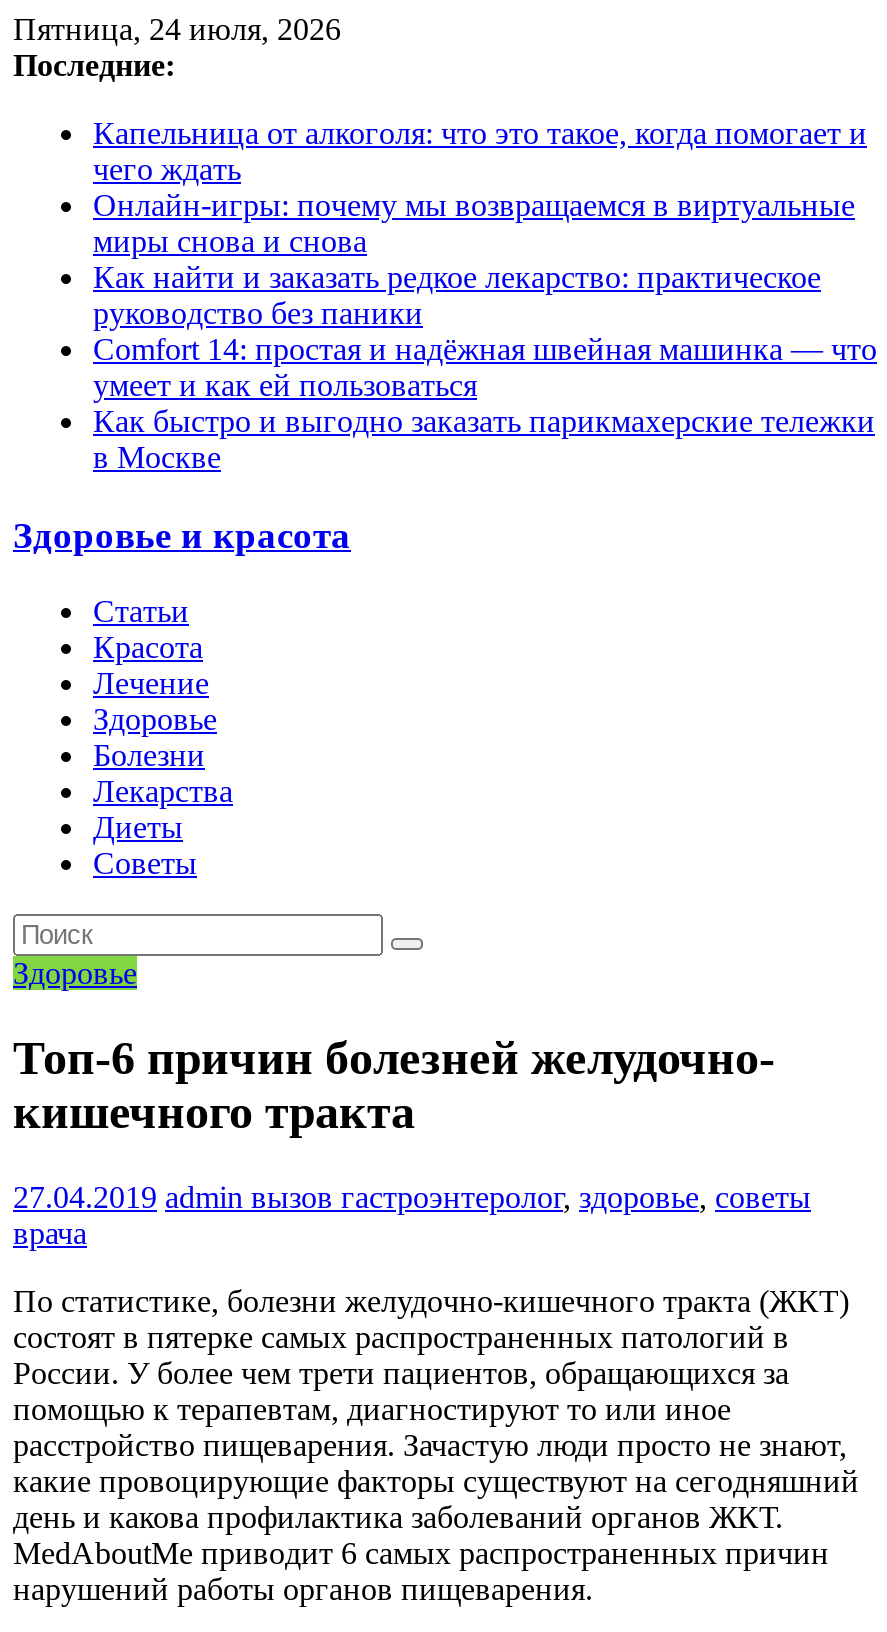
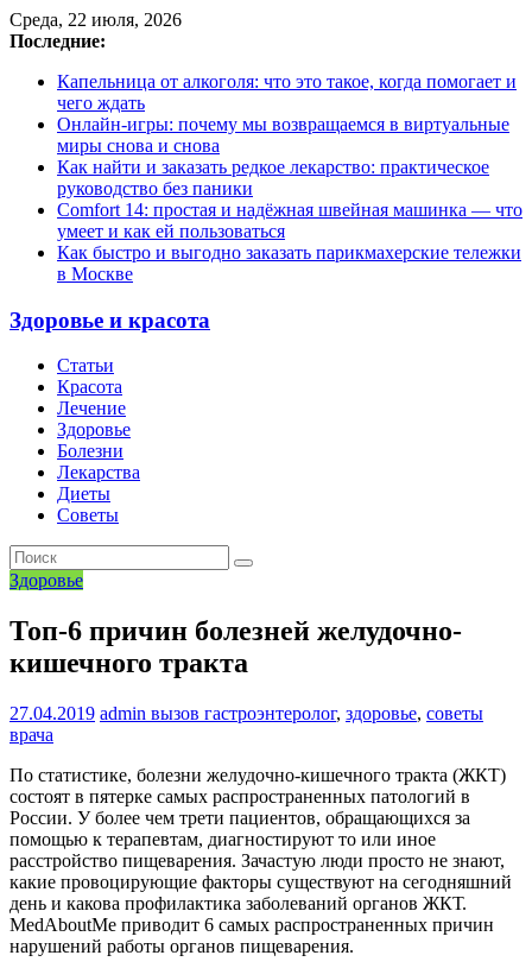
- Пятница, 24 июля, 2026
+ Среда, 22 июля, 2026
